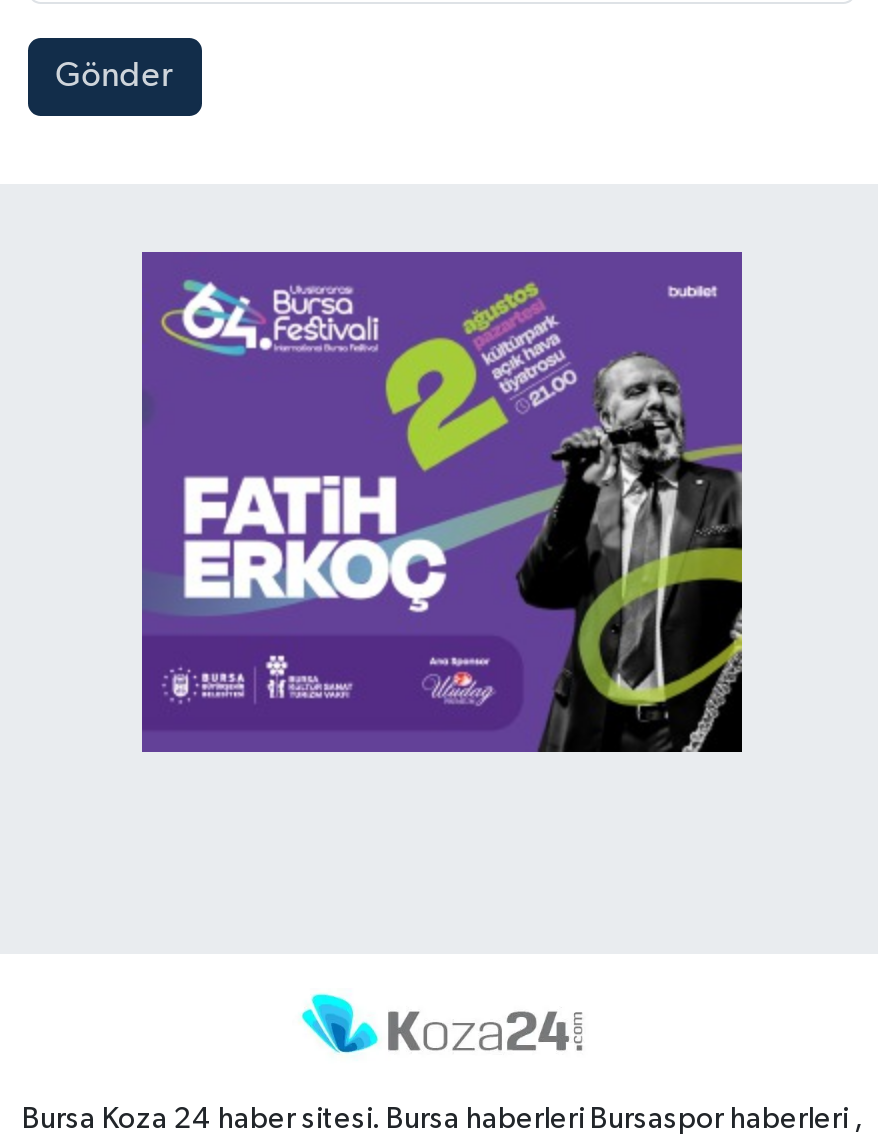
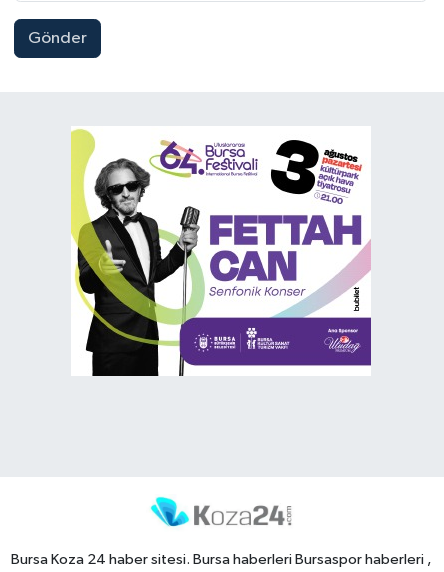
- [image]
+ [image]
